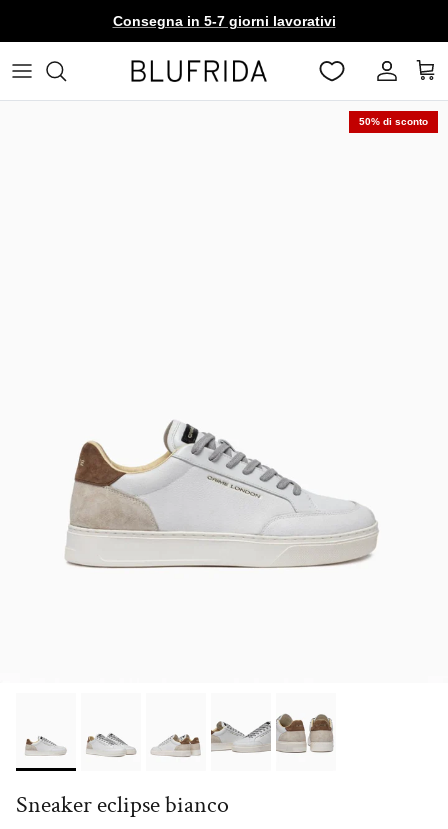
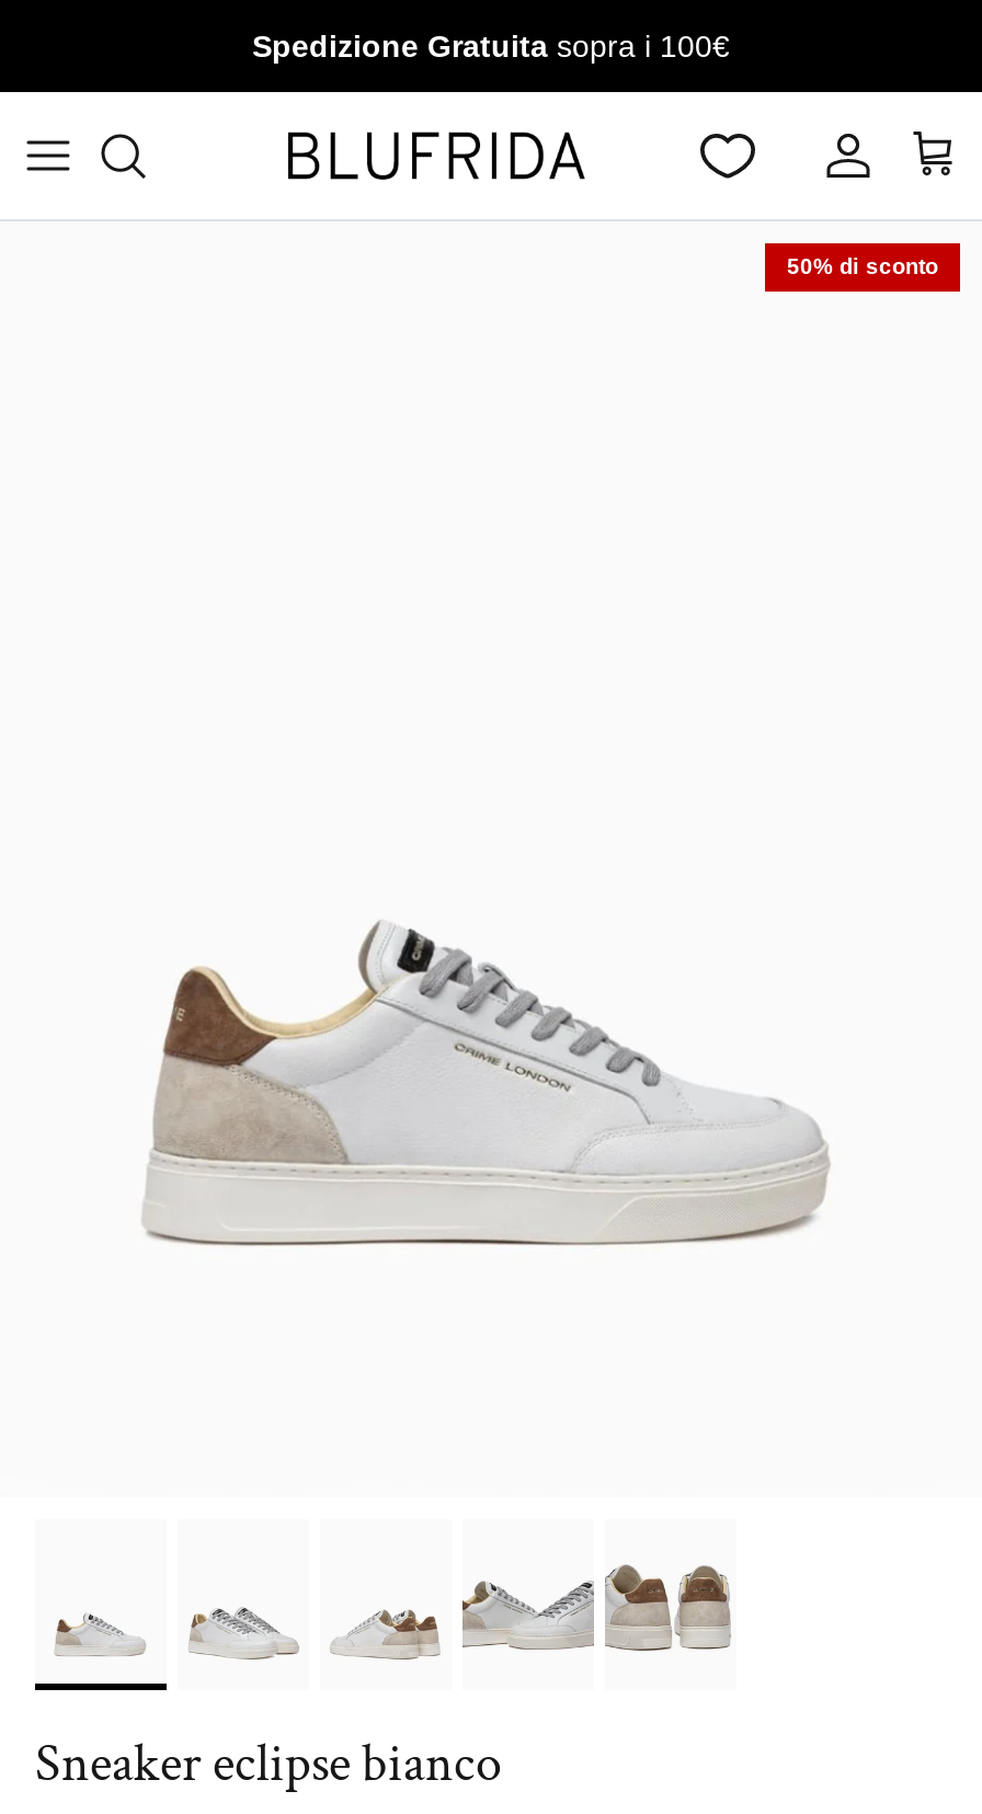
- Consegna in 5-7 giorni lavorativi
+ Spedizione Gratuita sopra i 100€
